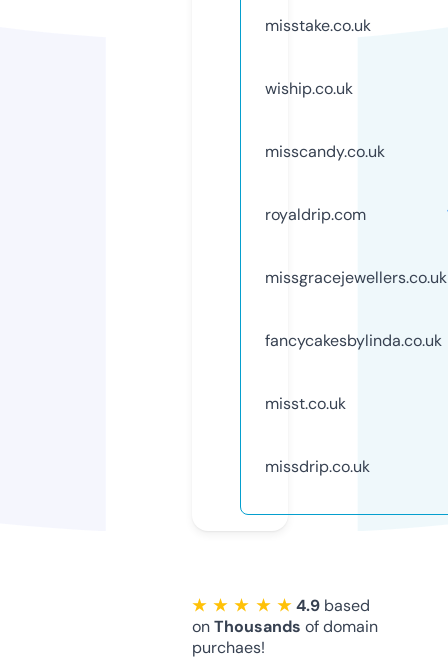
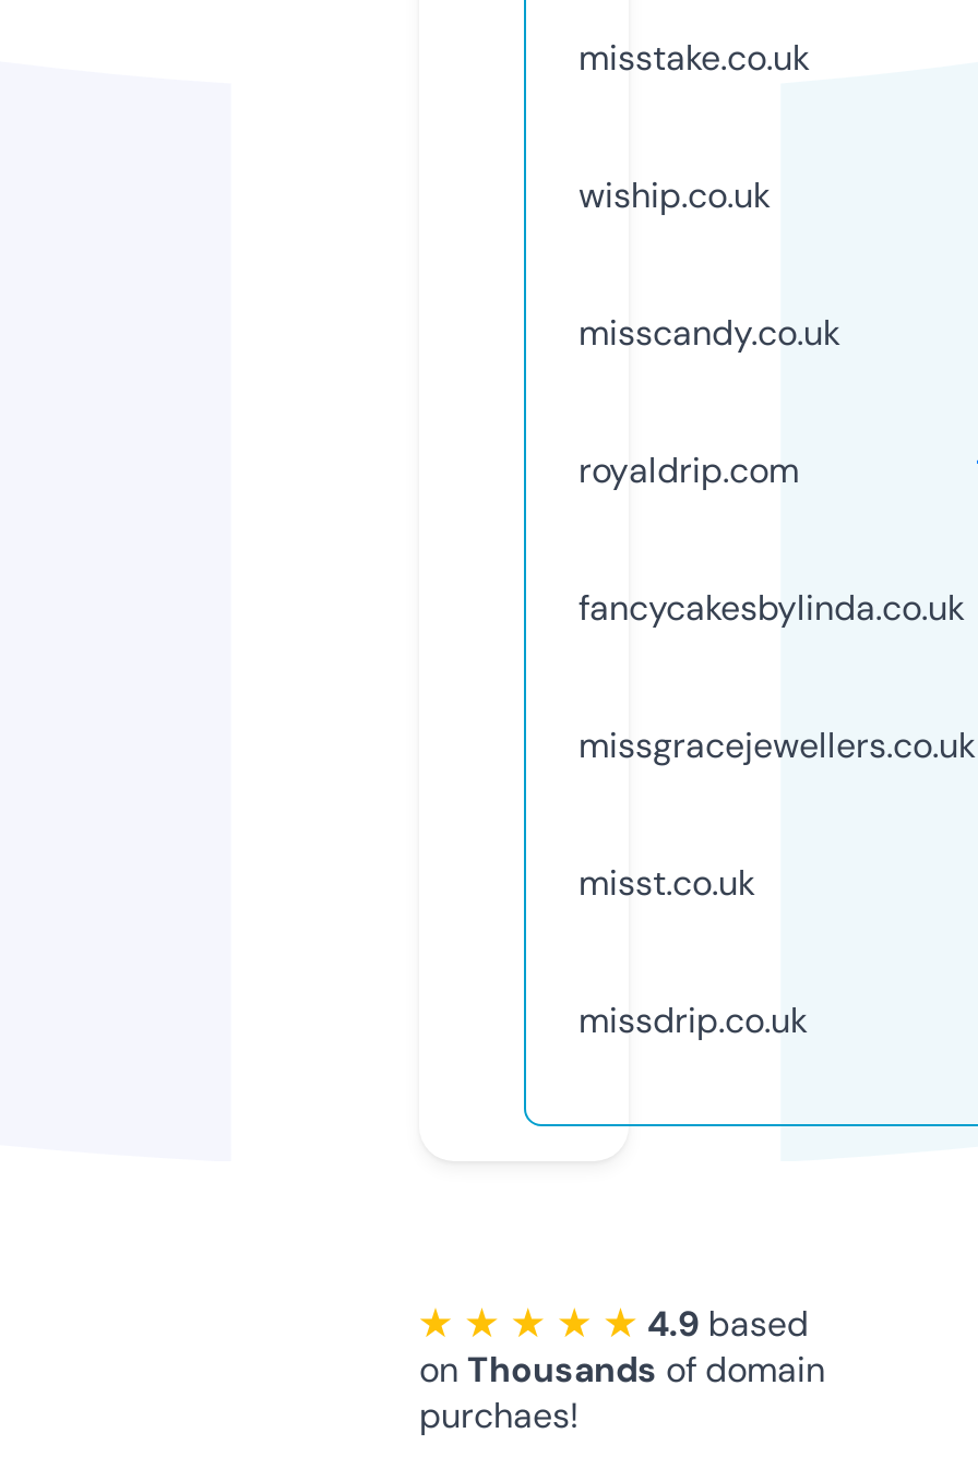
moved down: missgracejewellers.co.uk

moved up: fancycakesbylinda.co.uk
